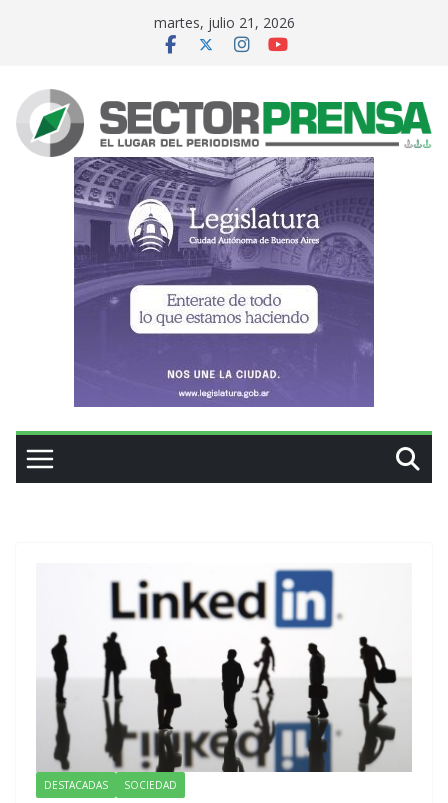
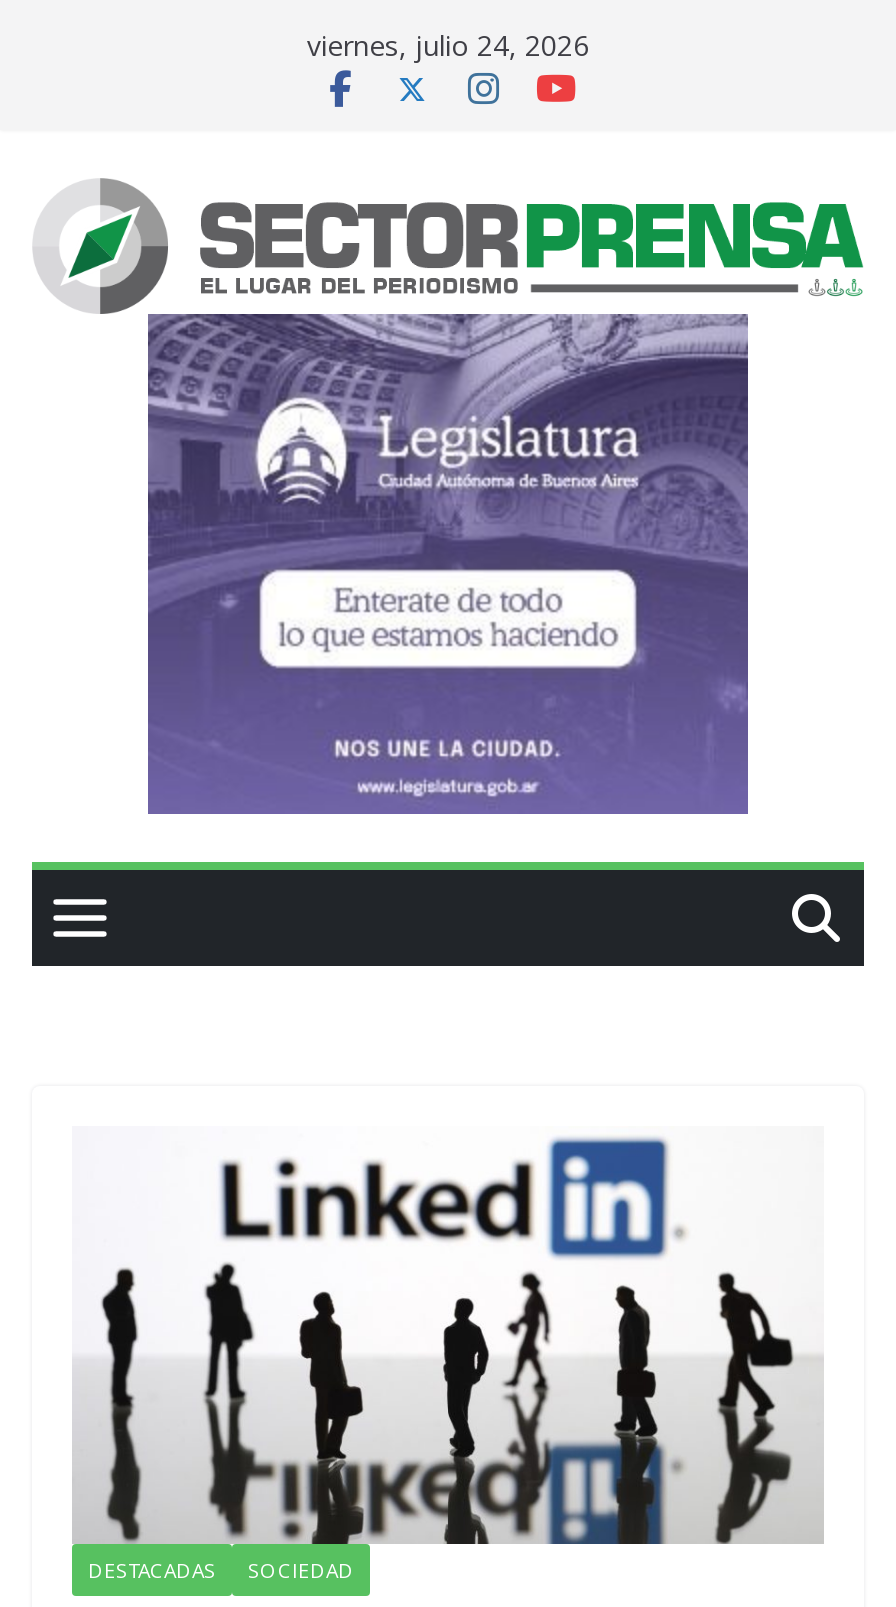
- martes, julio 21, 2026
+ viernes, julio 24, 2026
